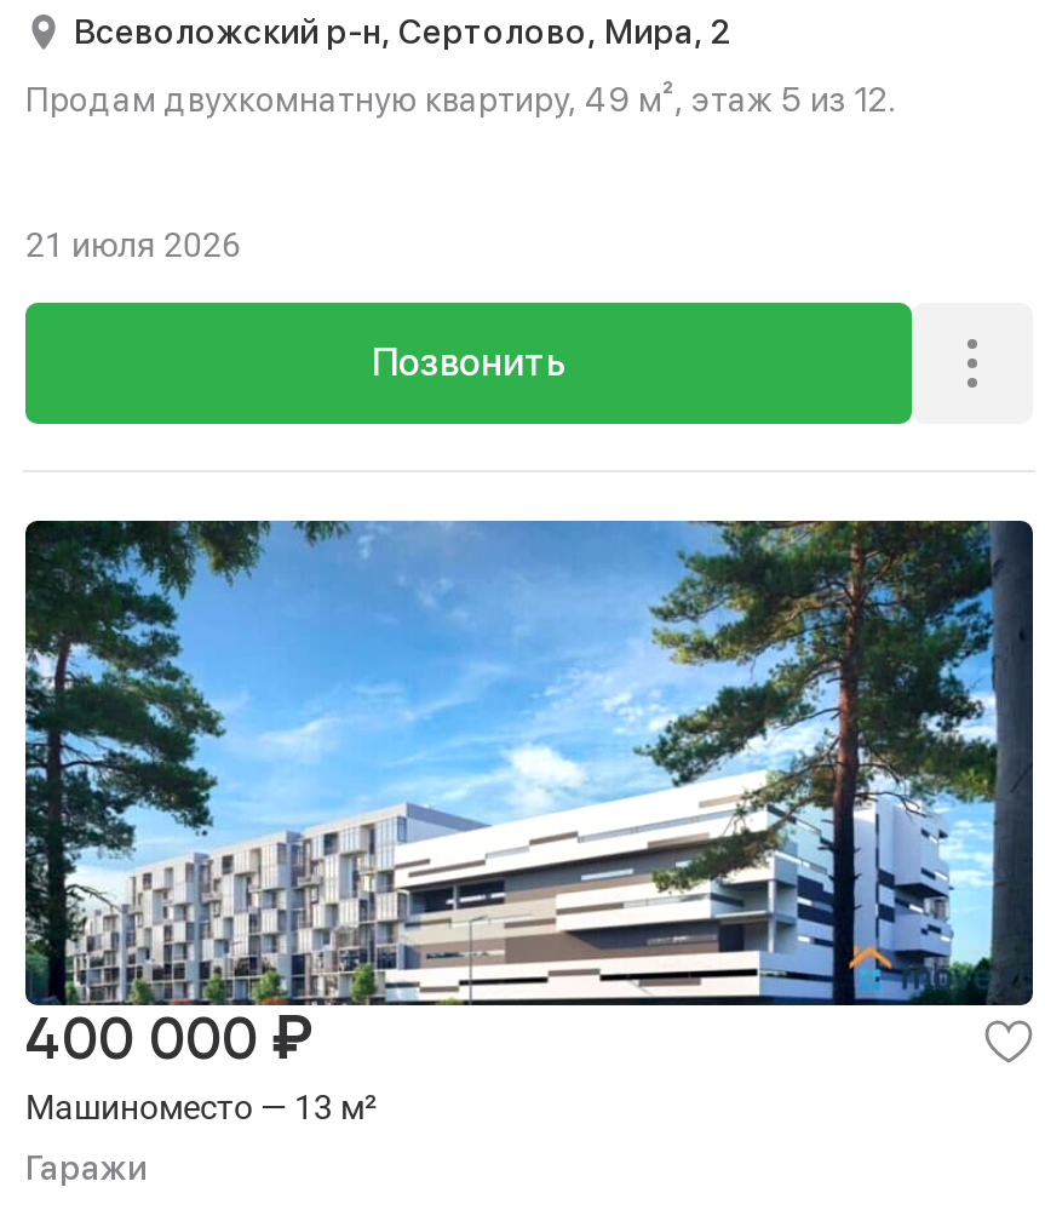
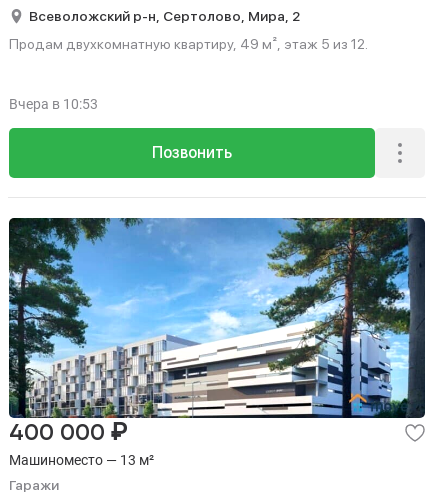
- 21 июля 2026
+ Вчера в 10:53
